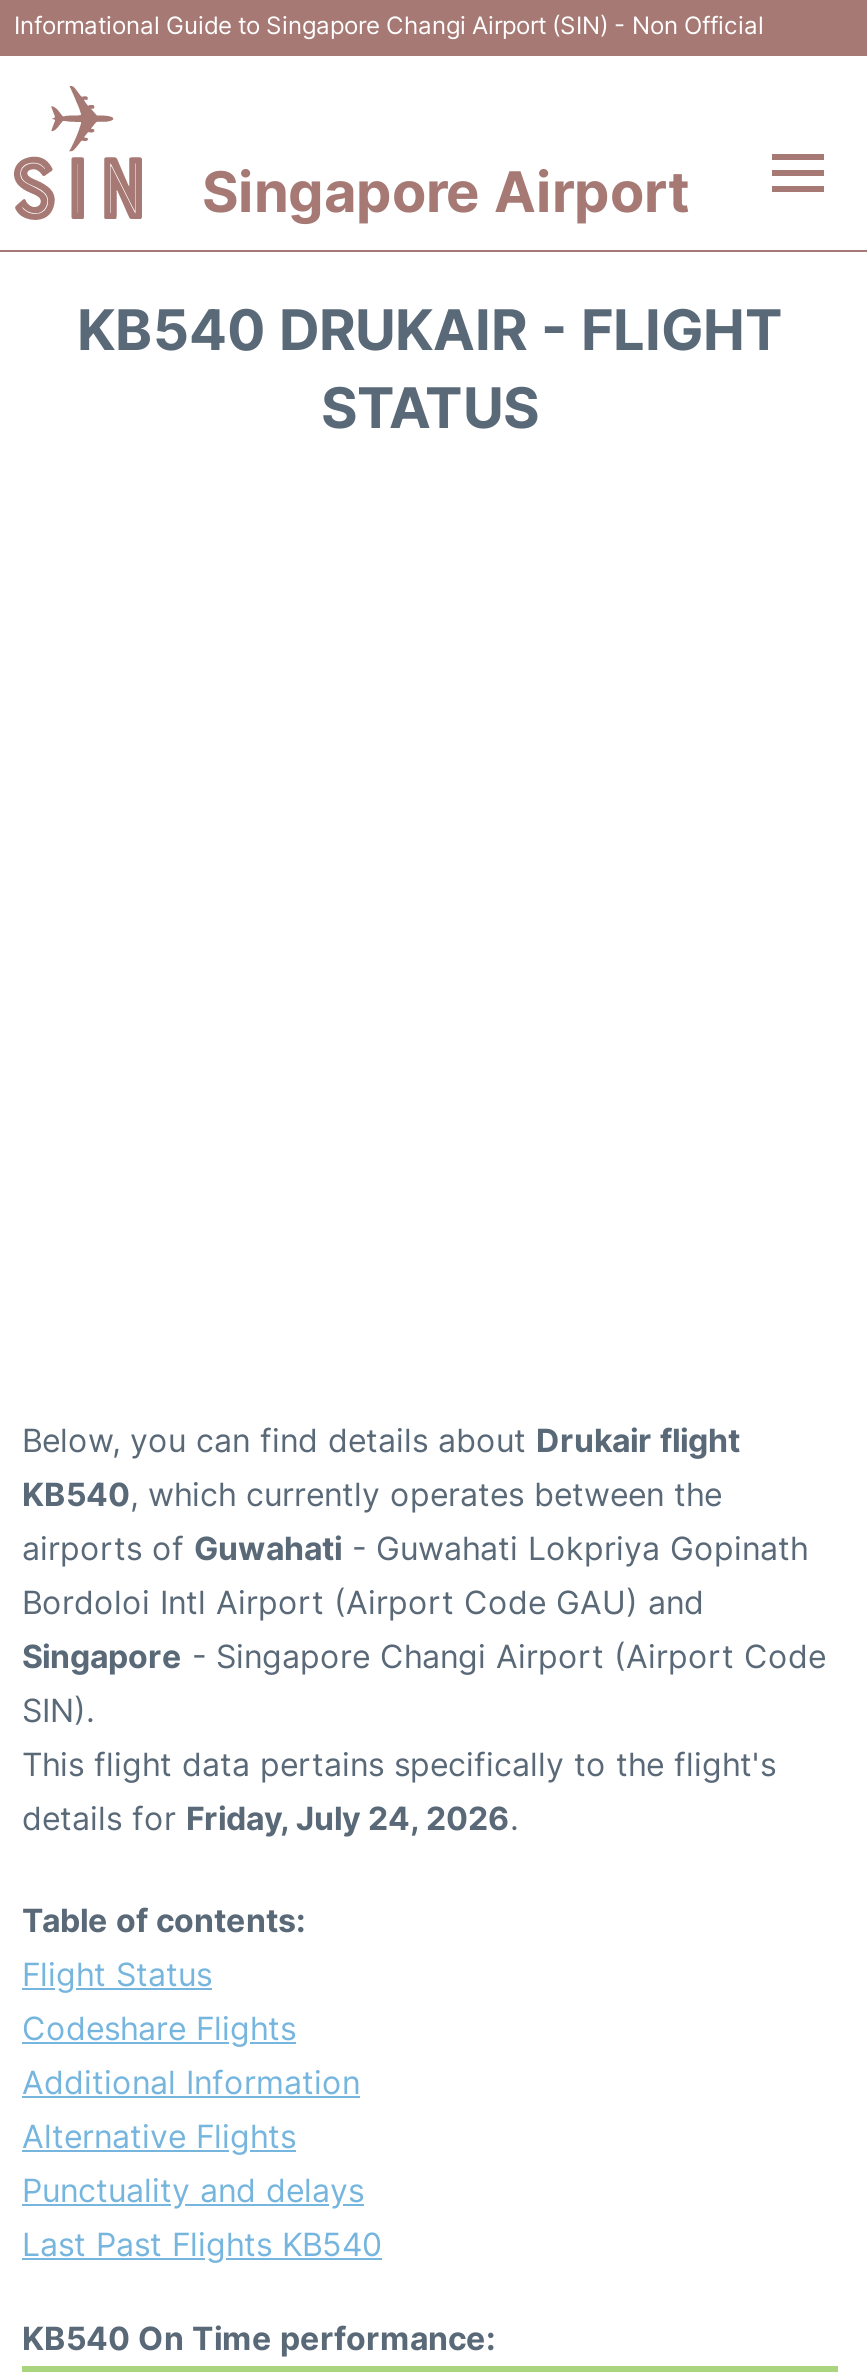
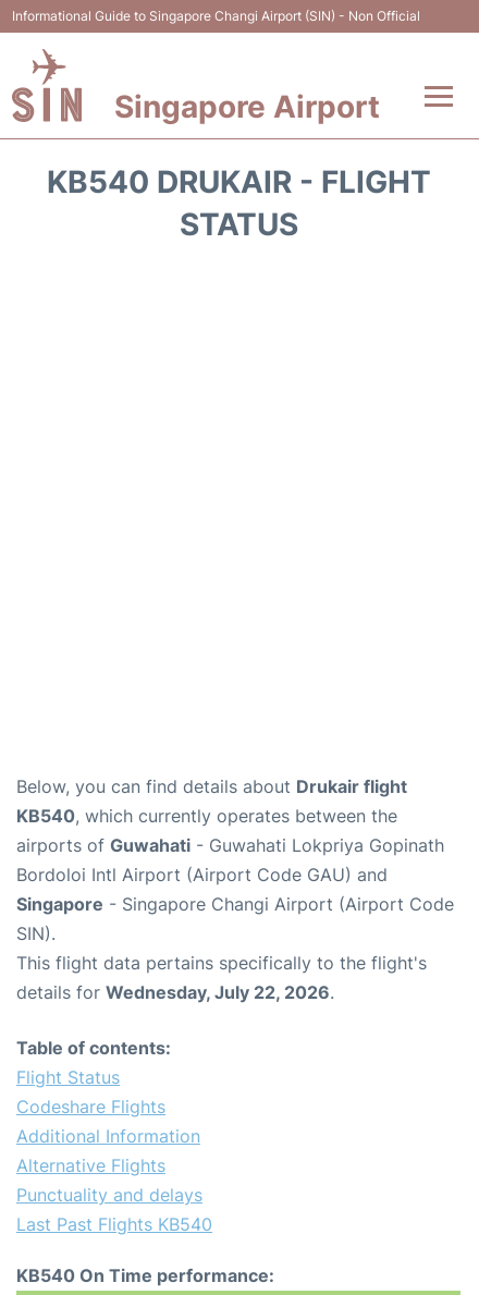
- details for Friday, July 24, 2026.
+ details for Wednesday, July 22, 2026.
